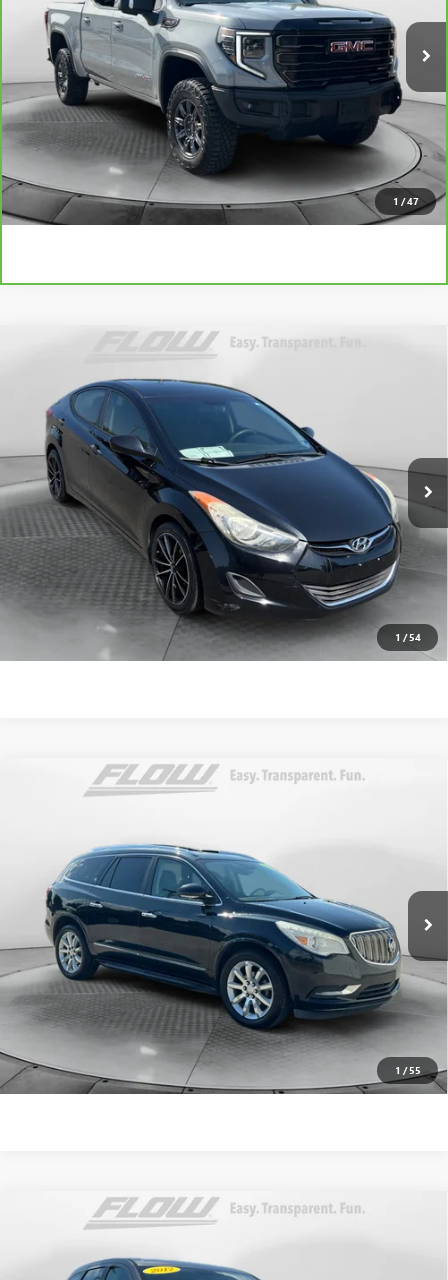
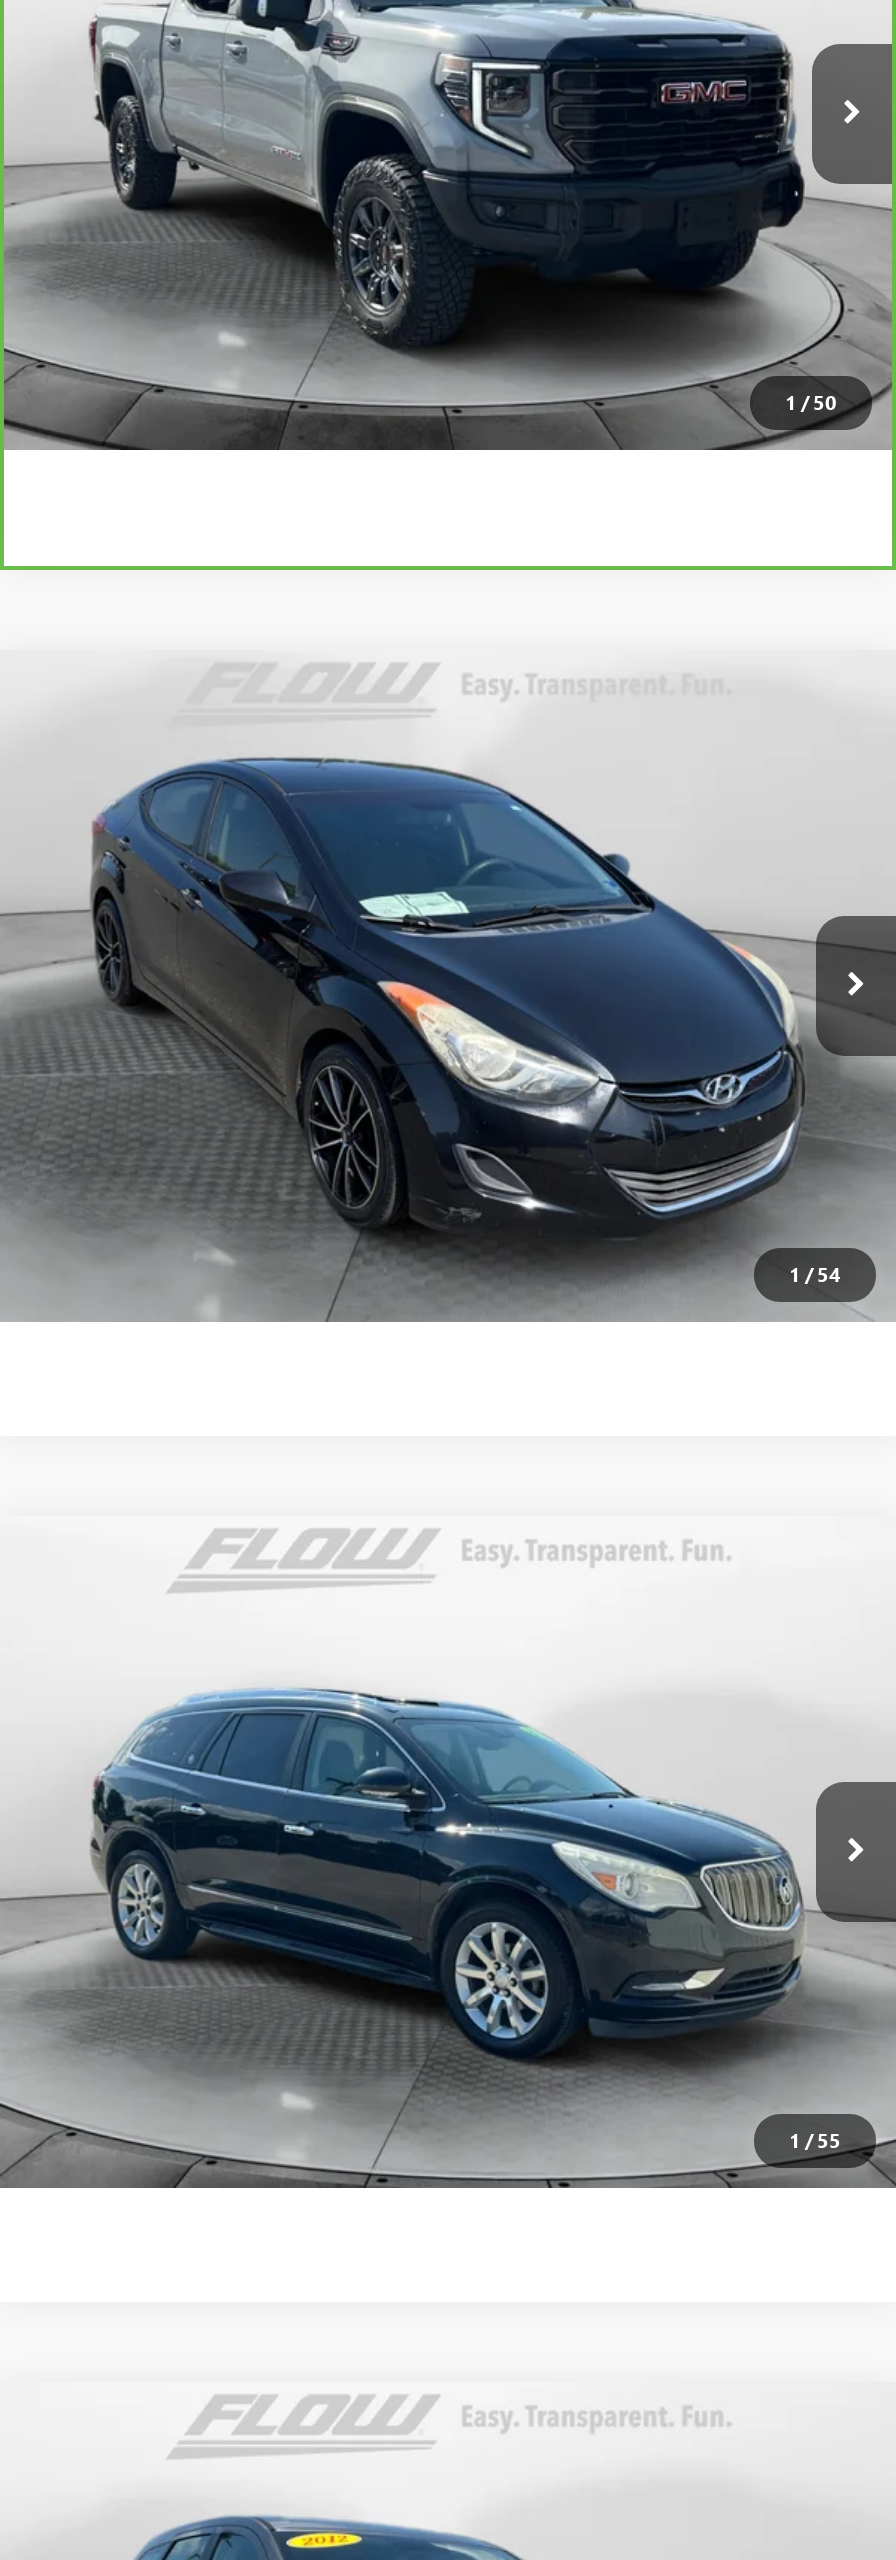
- 1 / 47
+ 1 / 50
